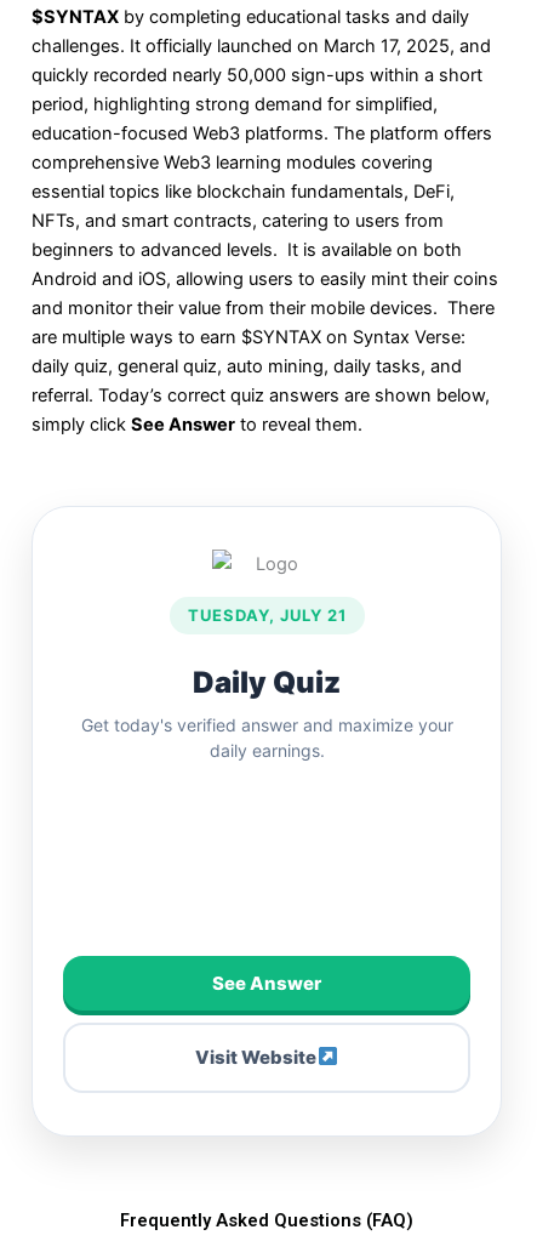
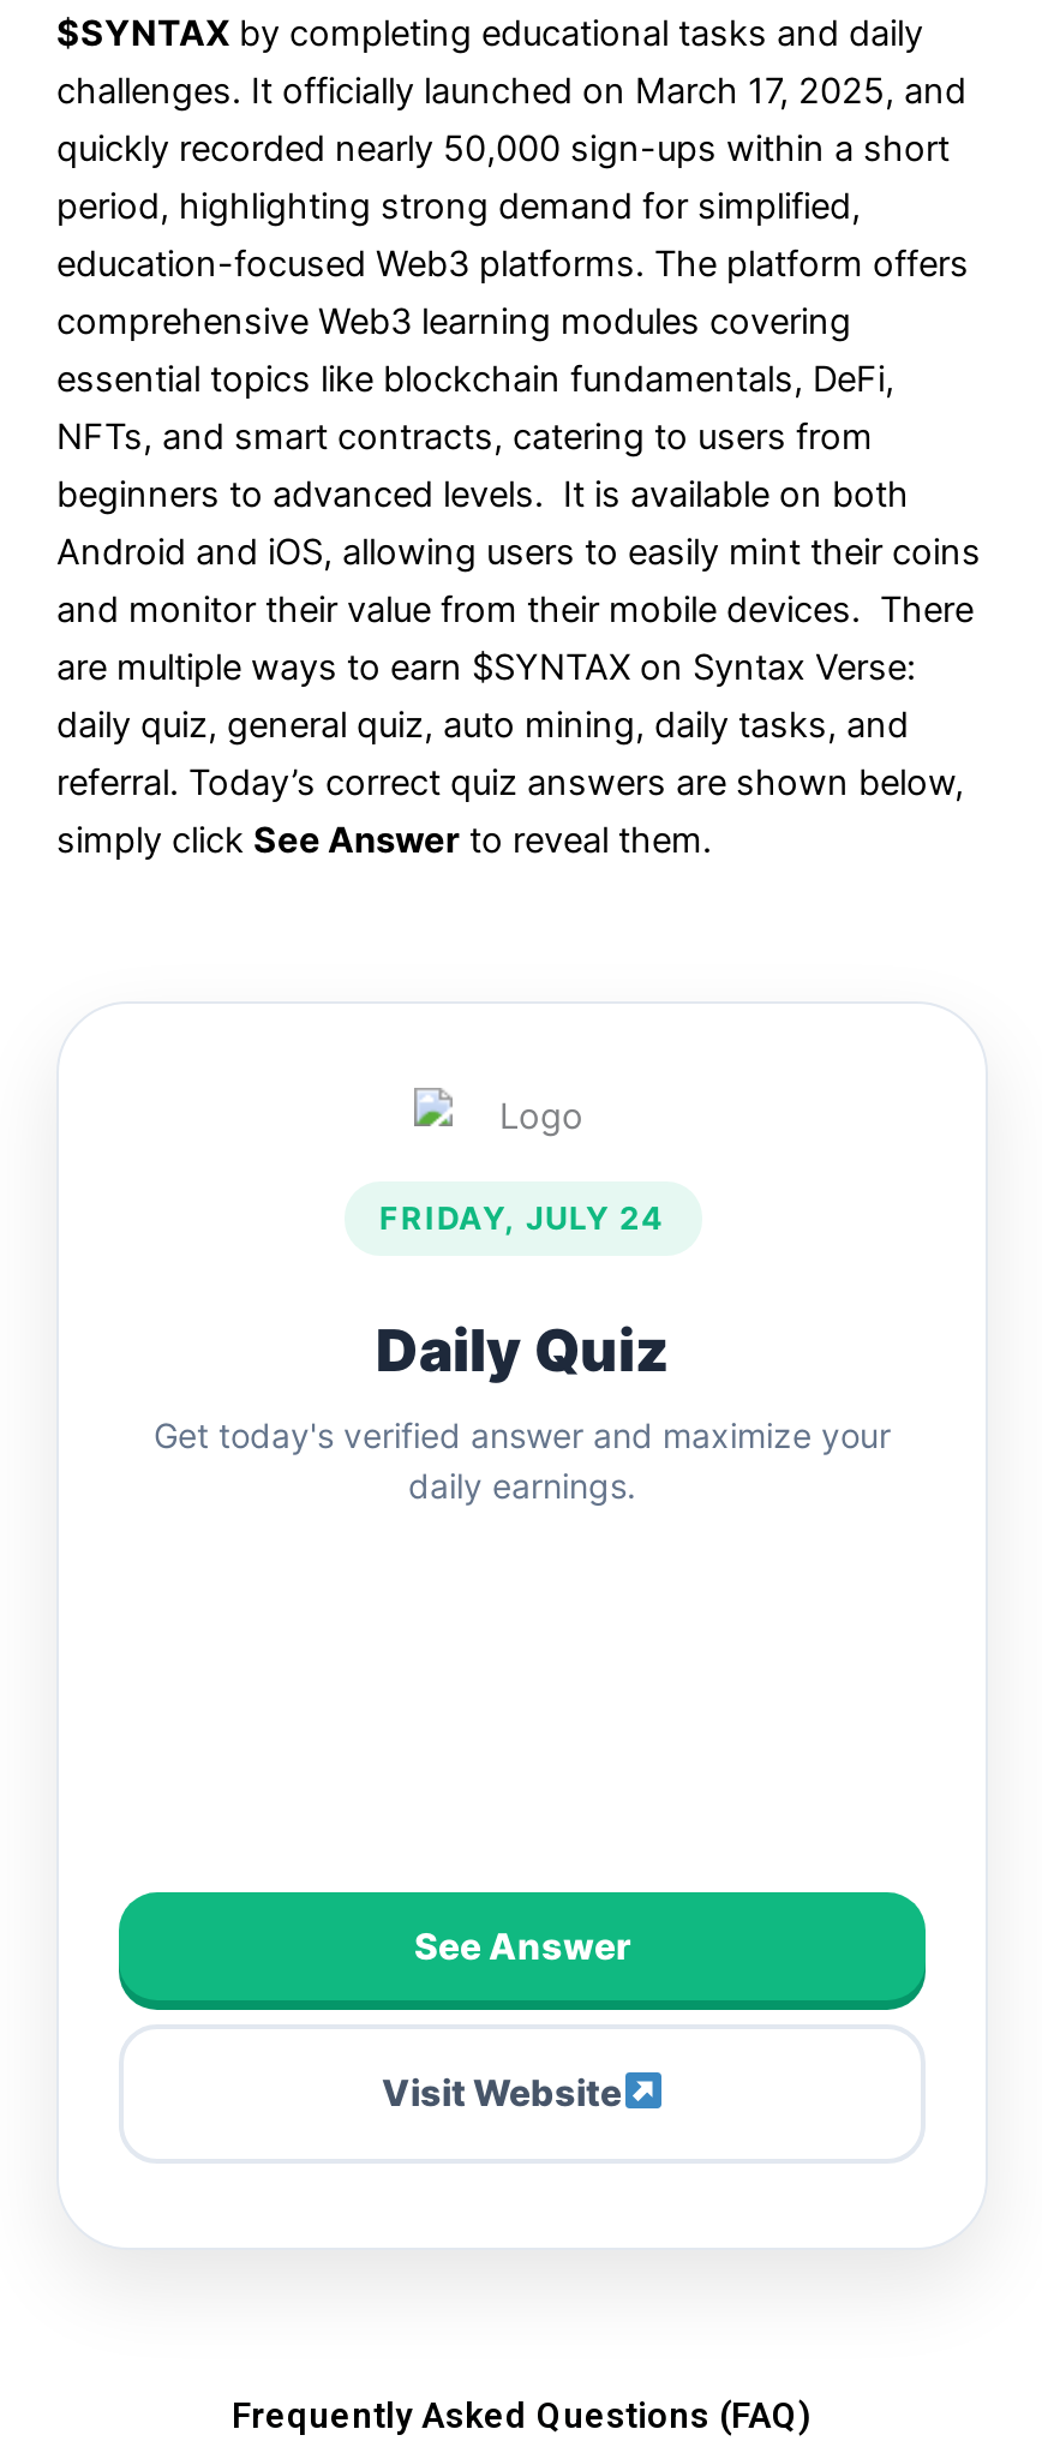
- TUESDAY, JULY 21
+ FRIDAY, JULY 24
